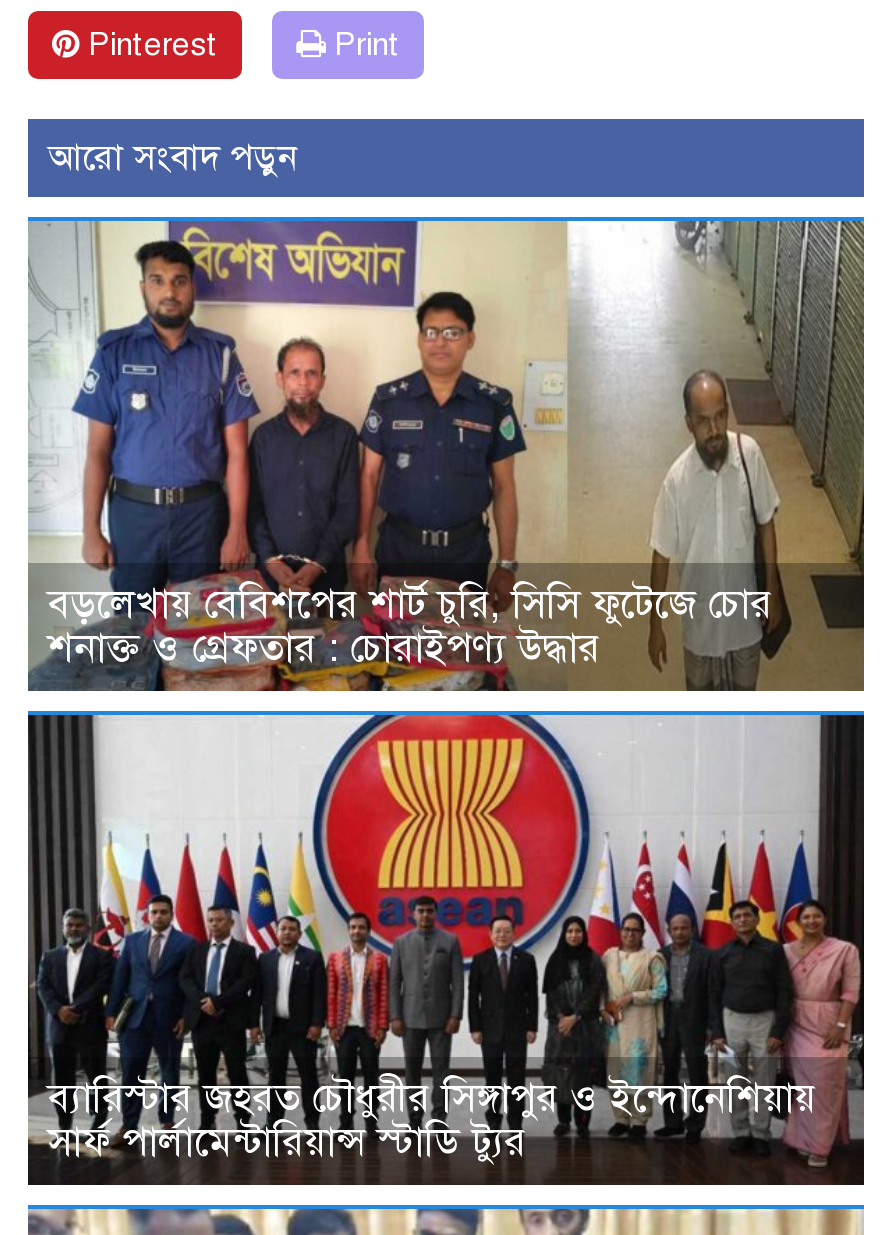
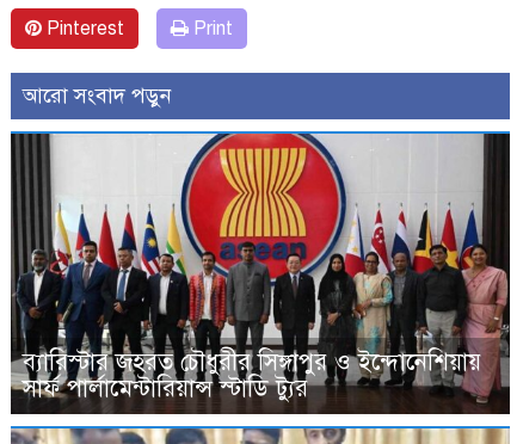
- [image]
- বড়লেখায় বেবিশপের শার্ট চুরি, সিসি ফুটেজে চোর
- শনাক্ত ও গ্রেফতার : চোরাইপণ্য উদ্ধার
